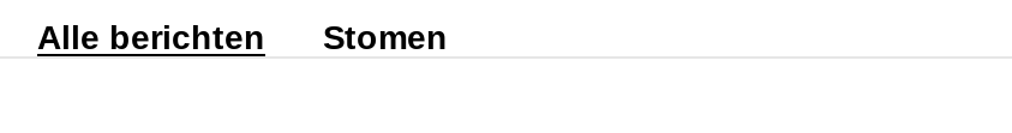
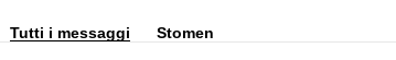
- Alle berichten
+ Tutti i messaggi
